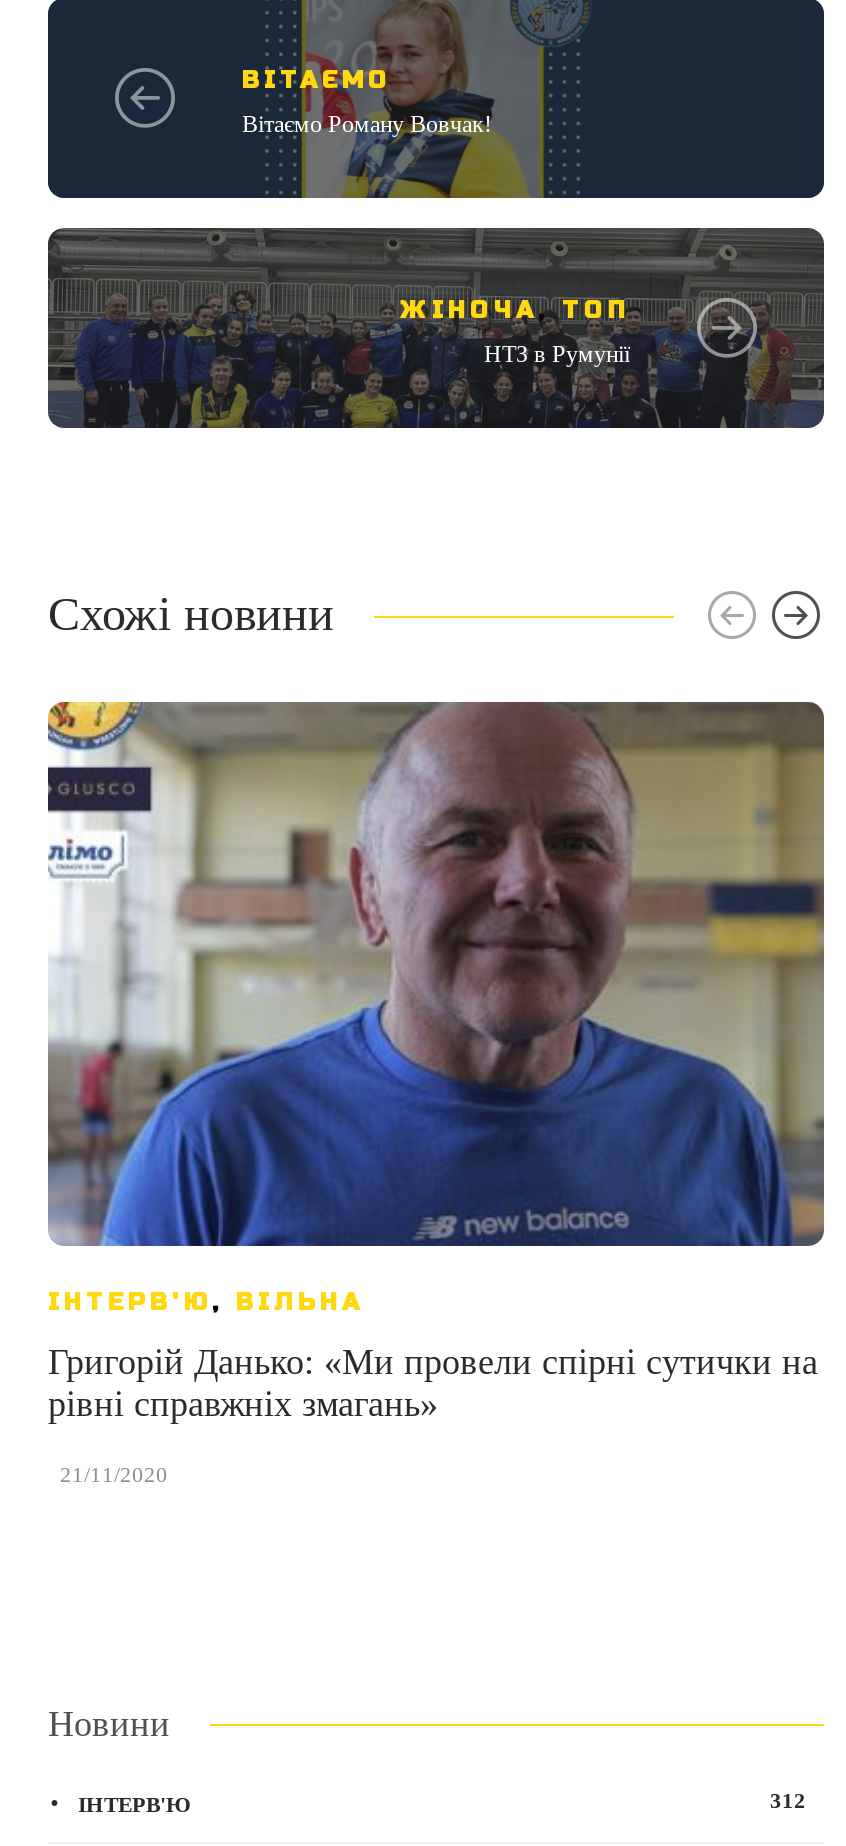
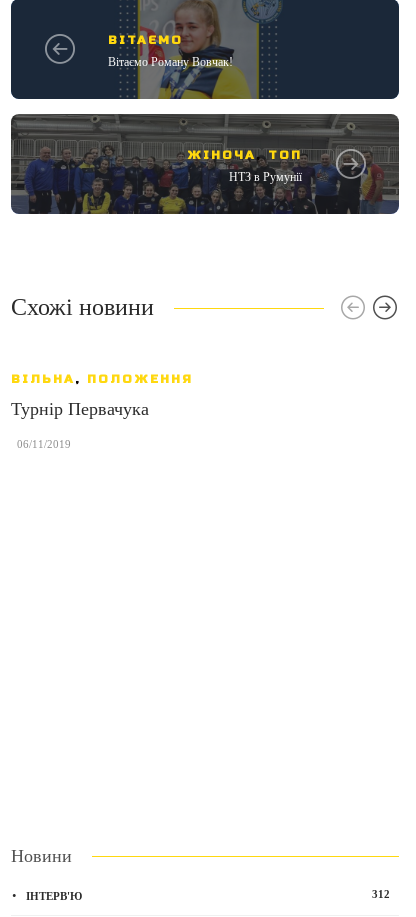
- [image]

- ІНТЕРВ'Ю, ВІЛЬНА
+ ВІЛЬНА, ПОЛОЖЕННЯ

- Григорій Данько: «Ми провели спірні сутички на
- рівні справжніх змагань»
+ Турнір Первачука

- , 21/11/2020
+ , 06/11/2019
